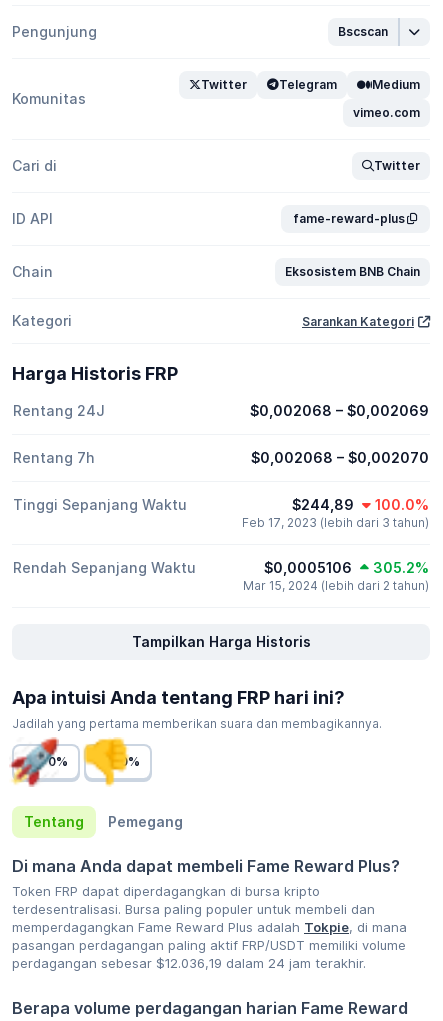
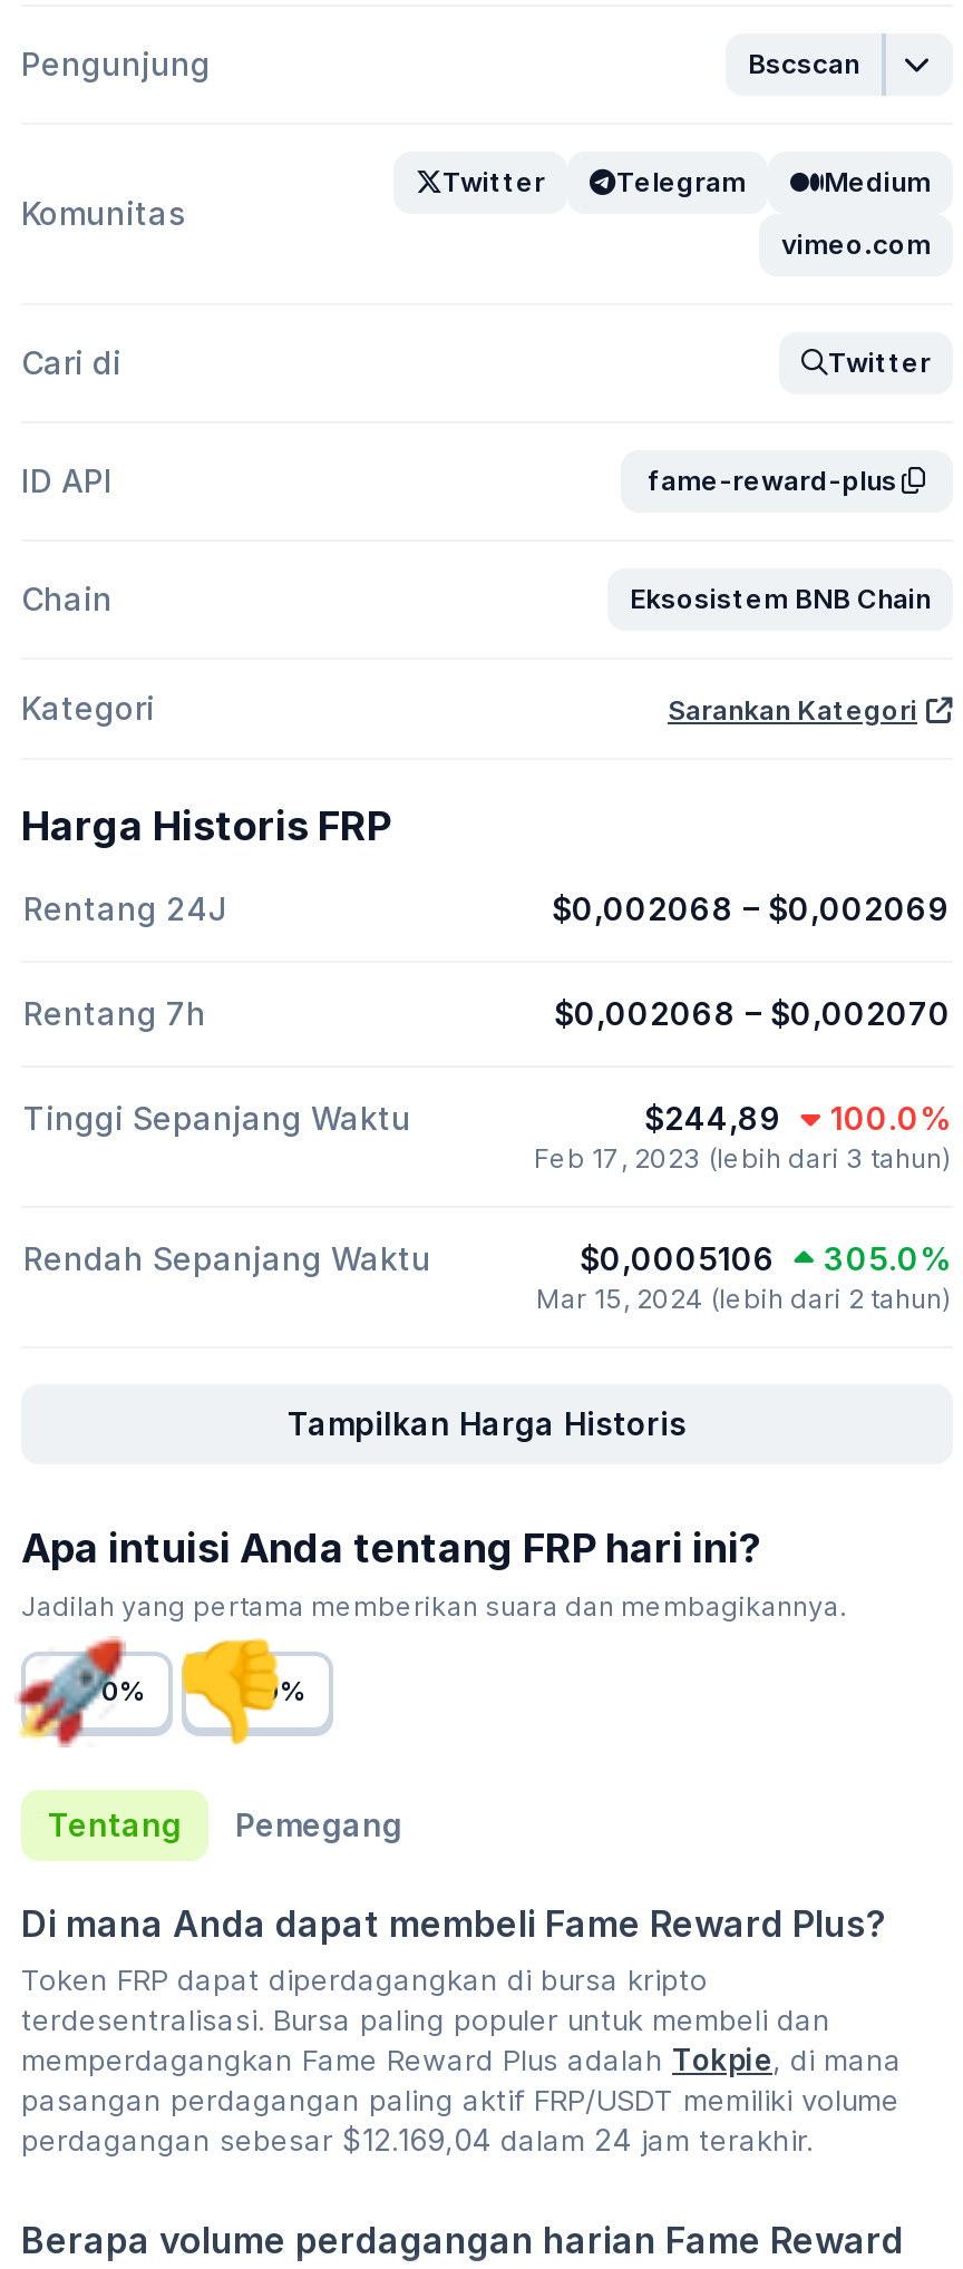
- $0,0005106 305.2%
+ $0,0005106 305.0%

- perdagangan sebesar $12.036,19 dalam 24 jam terakhir.
+ perdagangan sebesar $12.169,04 dalam 24 jam terakhir.
